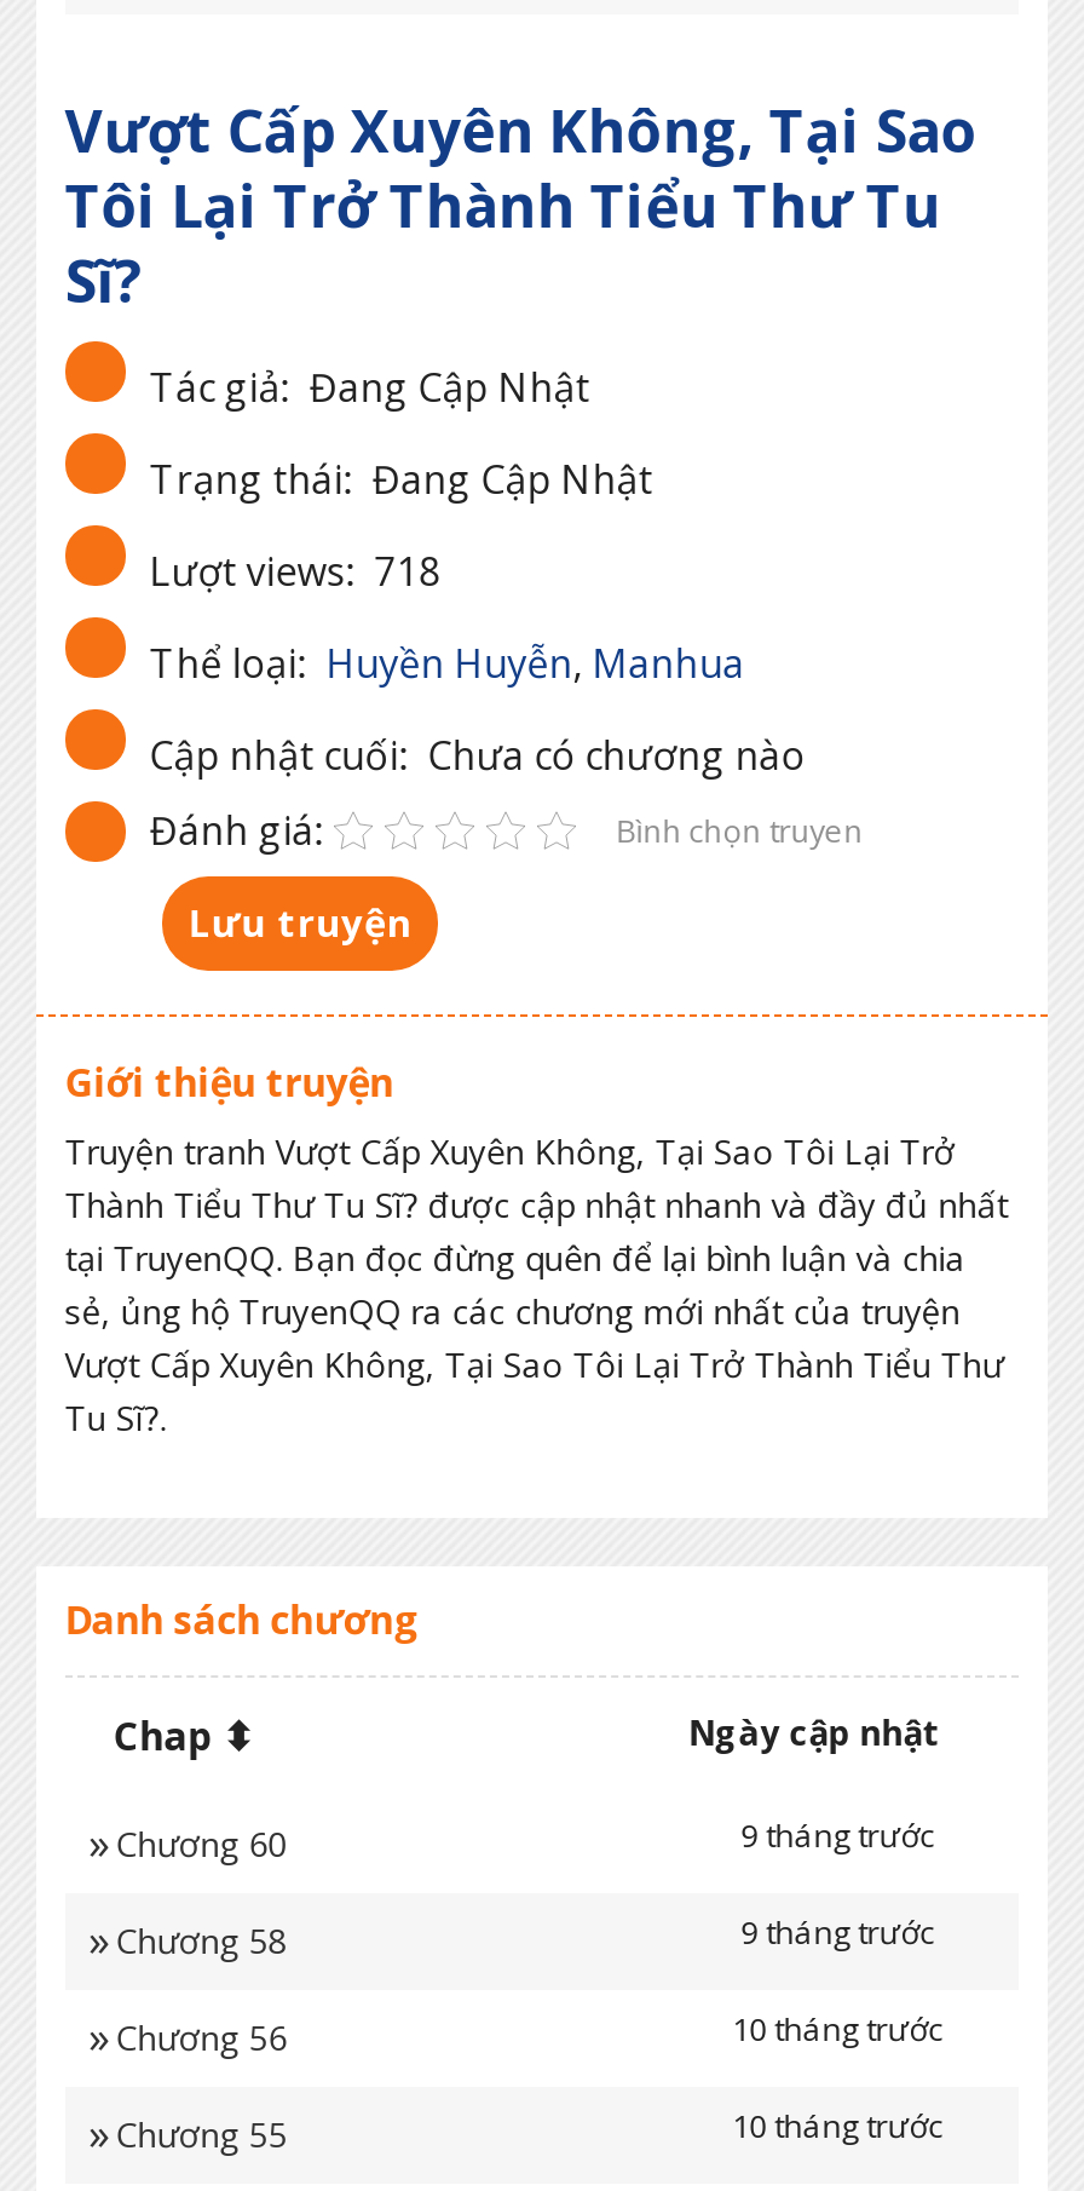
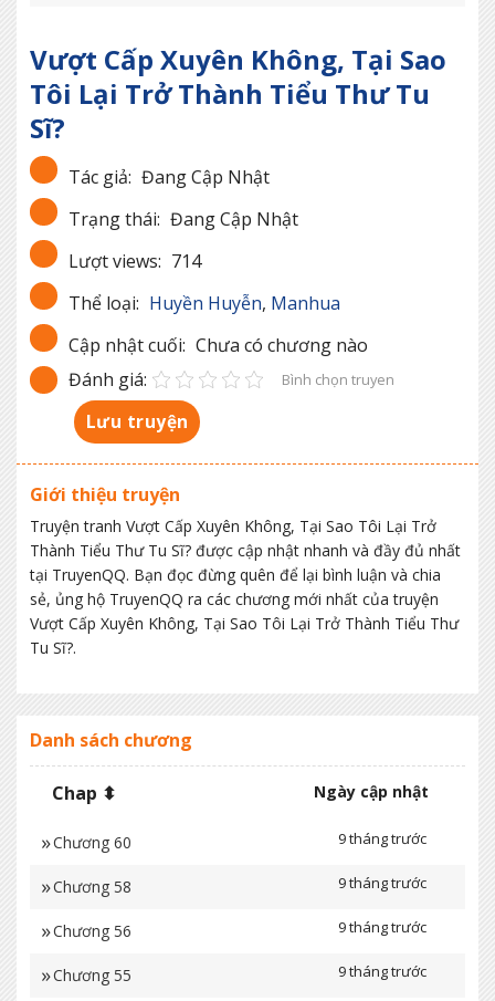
- Lượt views: 718
+ Lượt views: 714

- 10 tháng trước
+ 9 tháng trước

- 10 tháng trước
+ 9 tháng trước
